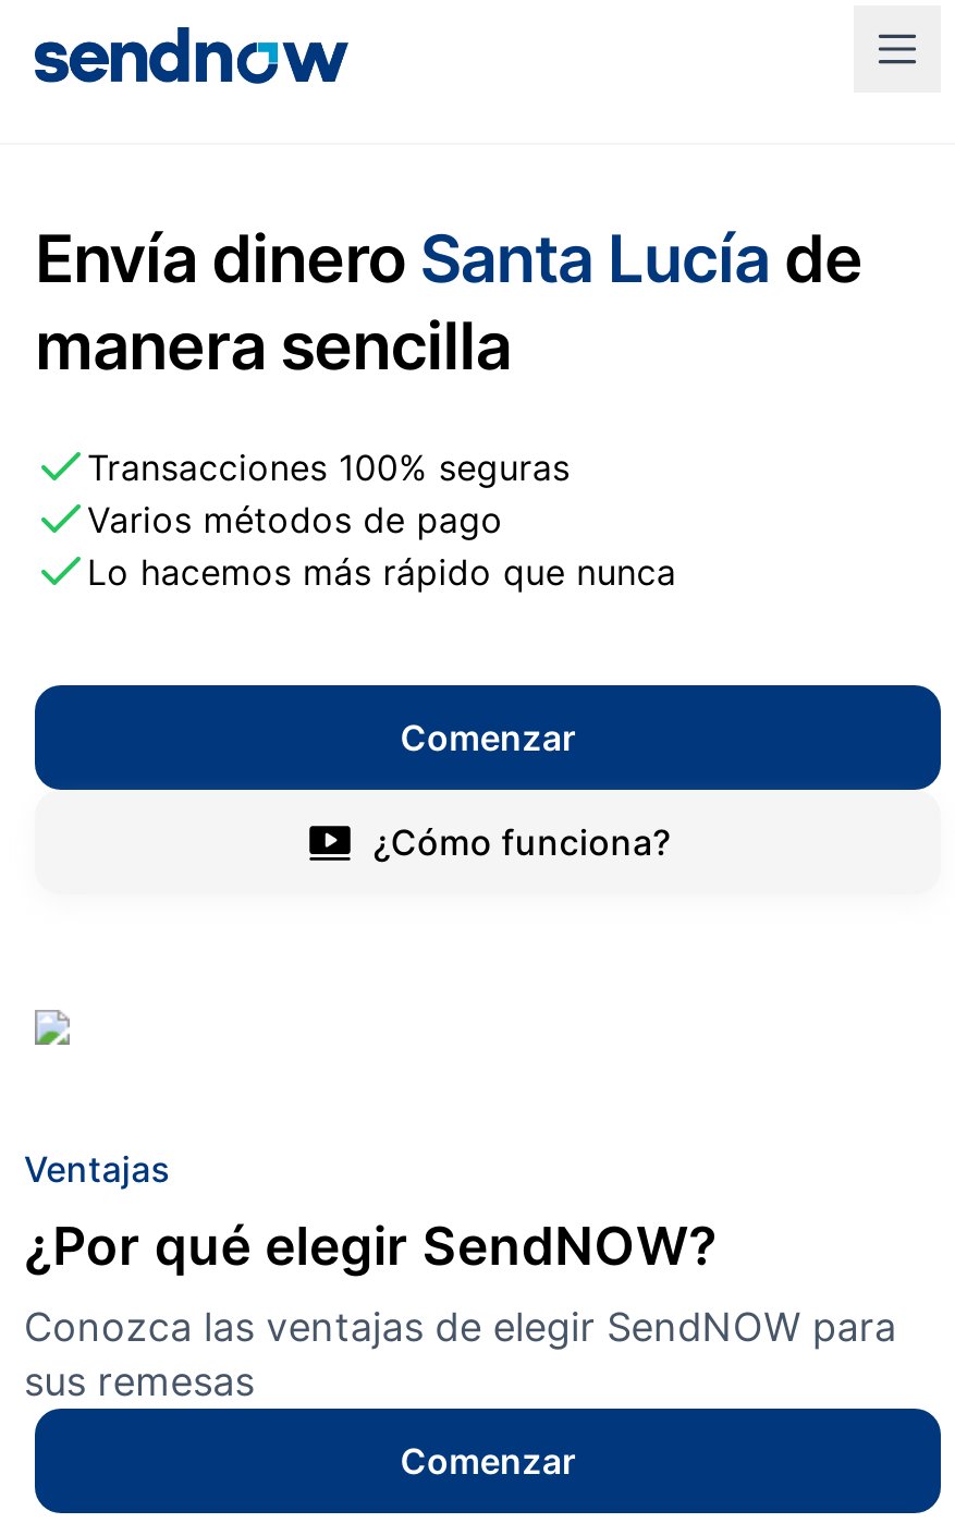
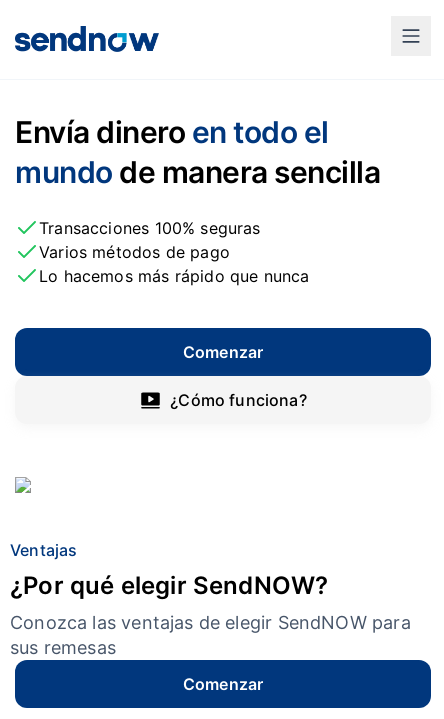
- Envía dinero Santa Lucía de
- manera sencilla
+ Envía dinero en todo el
+ mundo de manera sencilla
